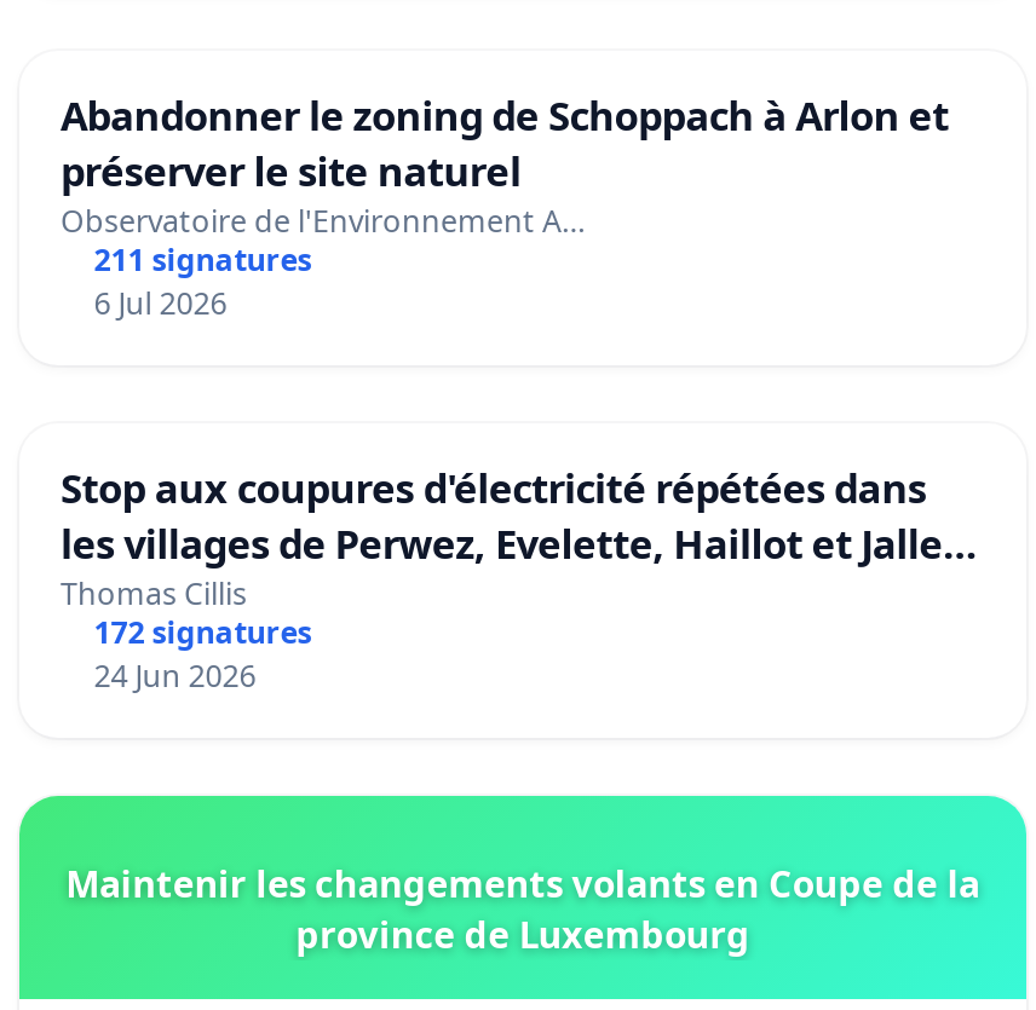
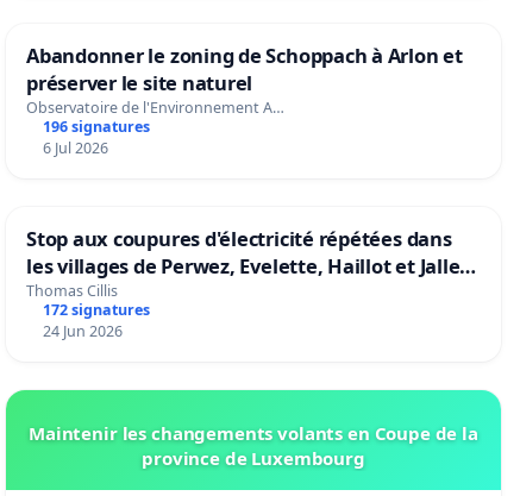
- 211 signatures
+ 196 signatures
